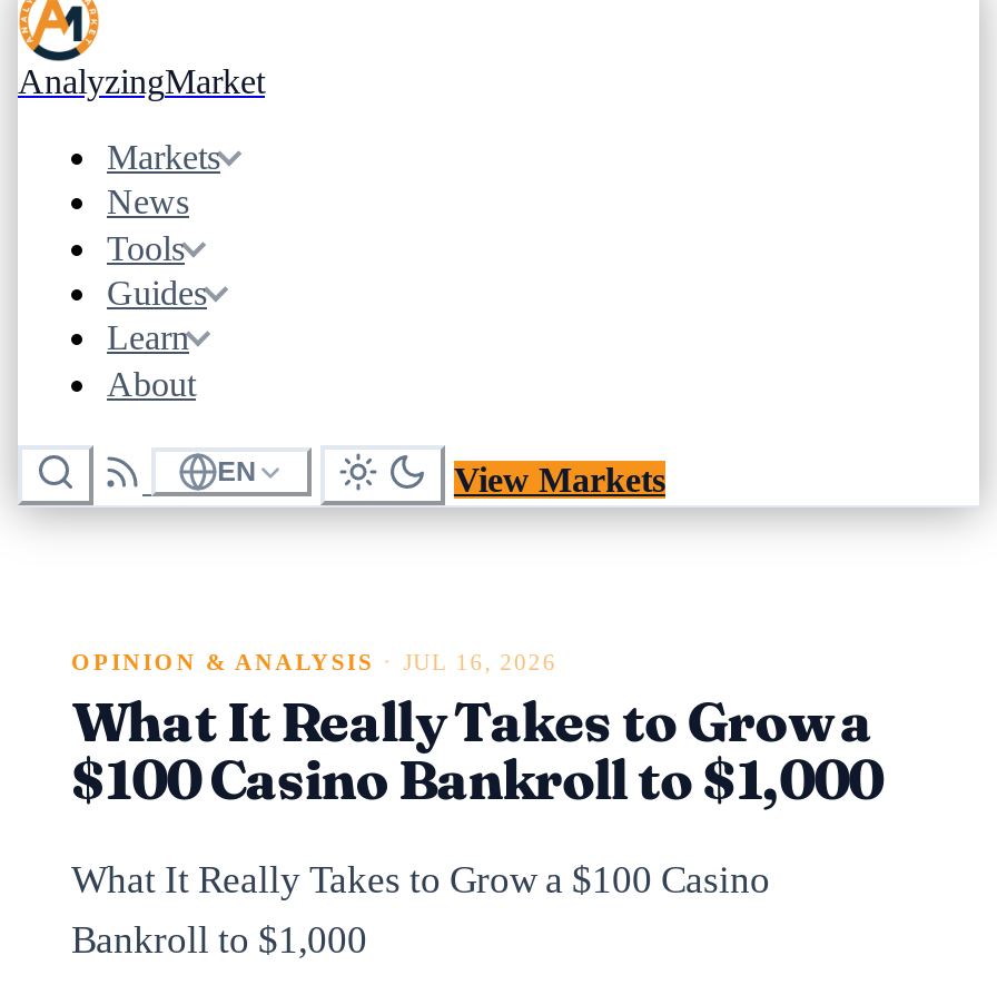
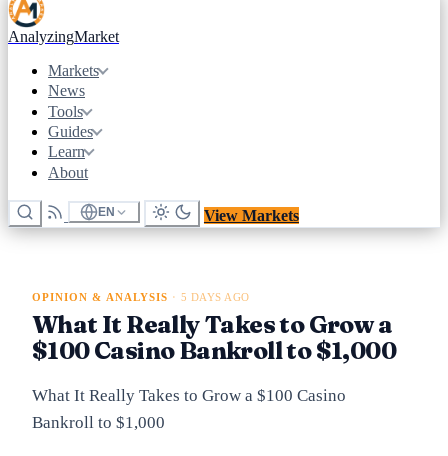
- OPINION & ANALYSIS · JUL 16, 2026
+ OPINION & ANALYSIS · 5 DAYS AGO
